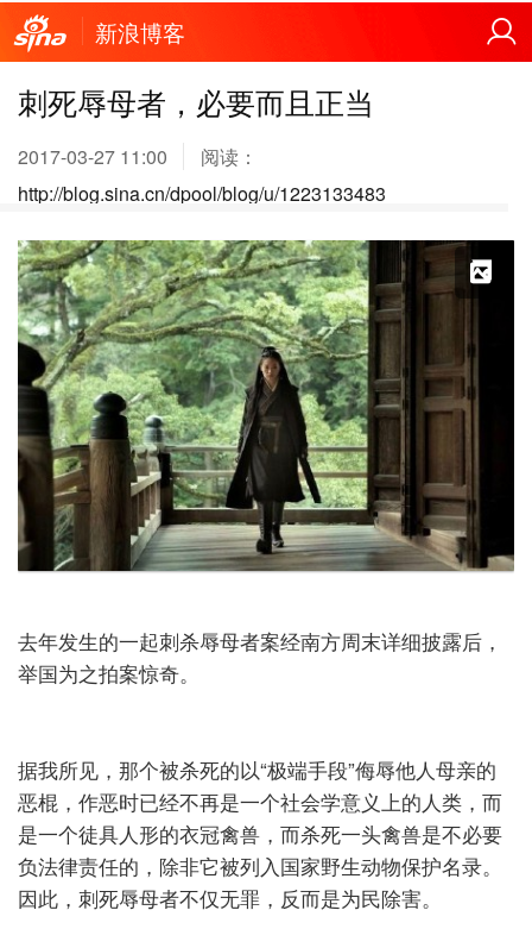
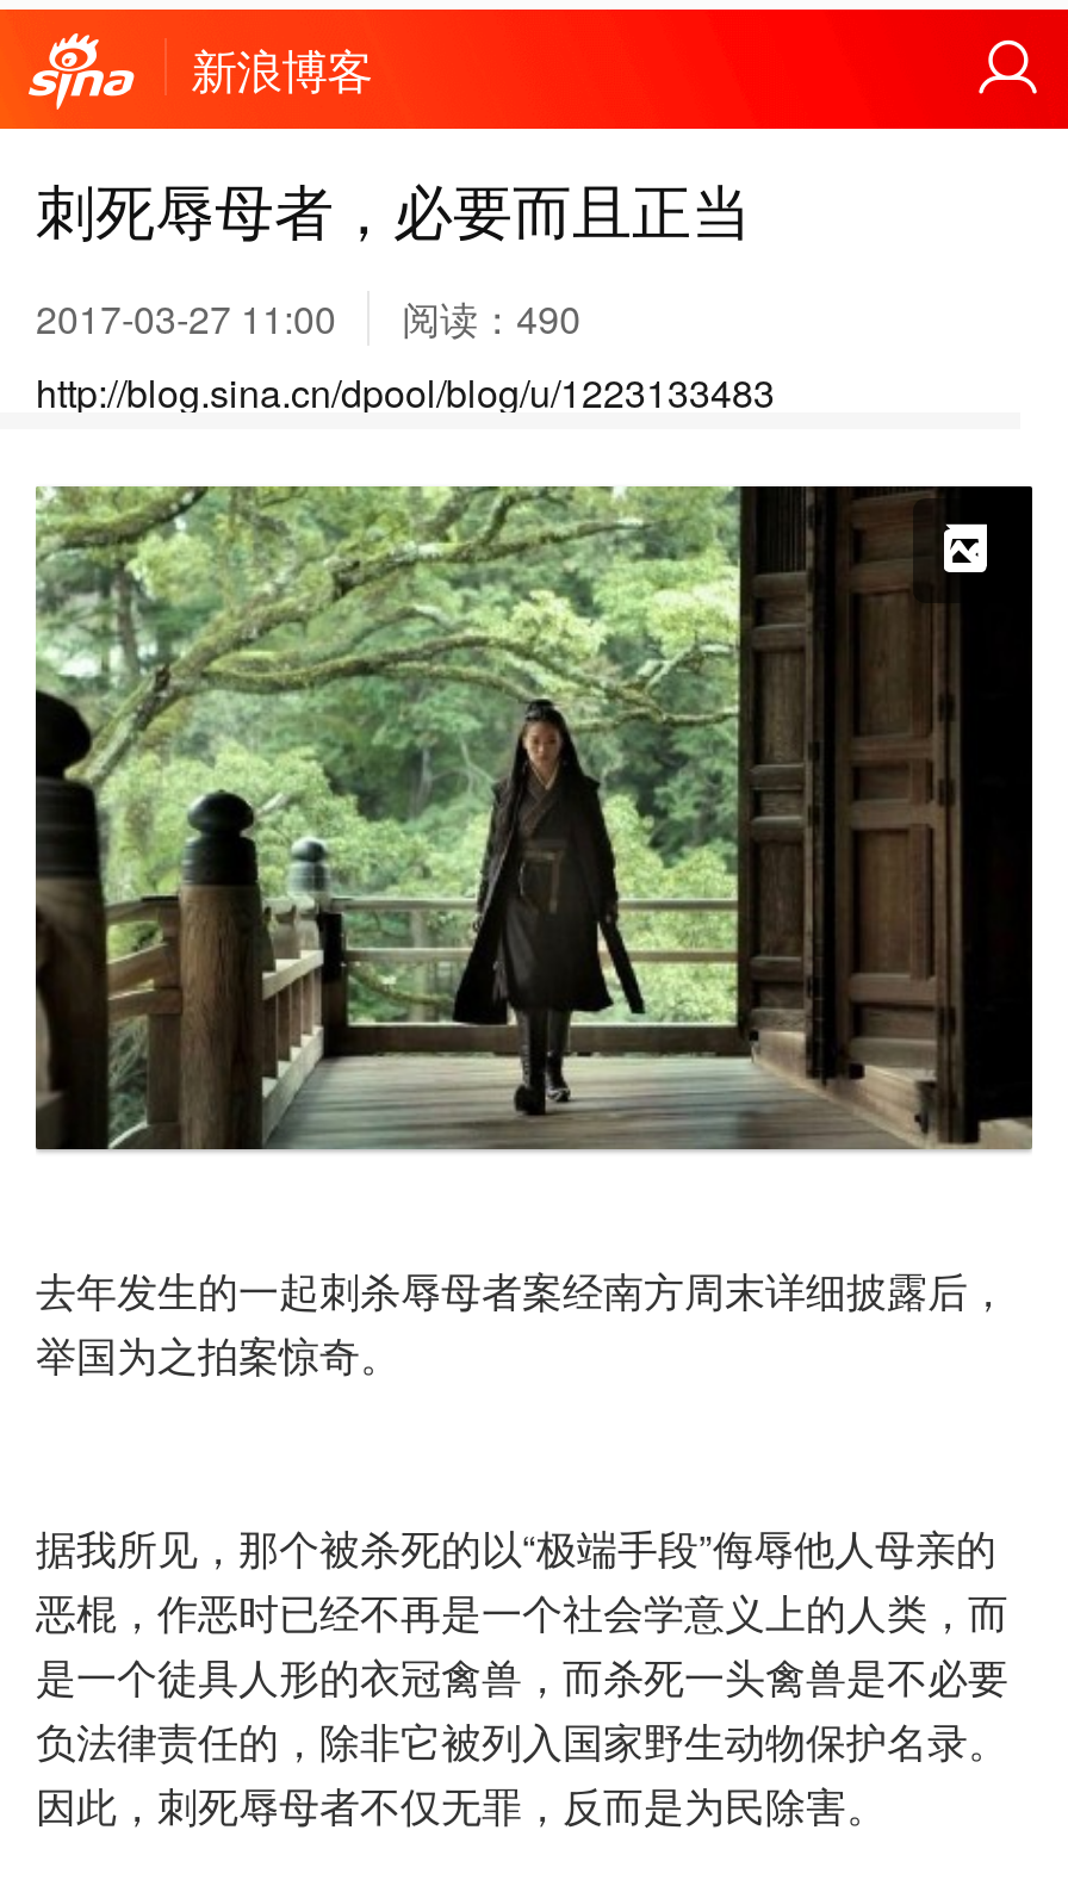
- 阅读：
+ 阅读：490
